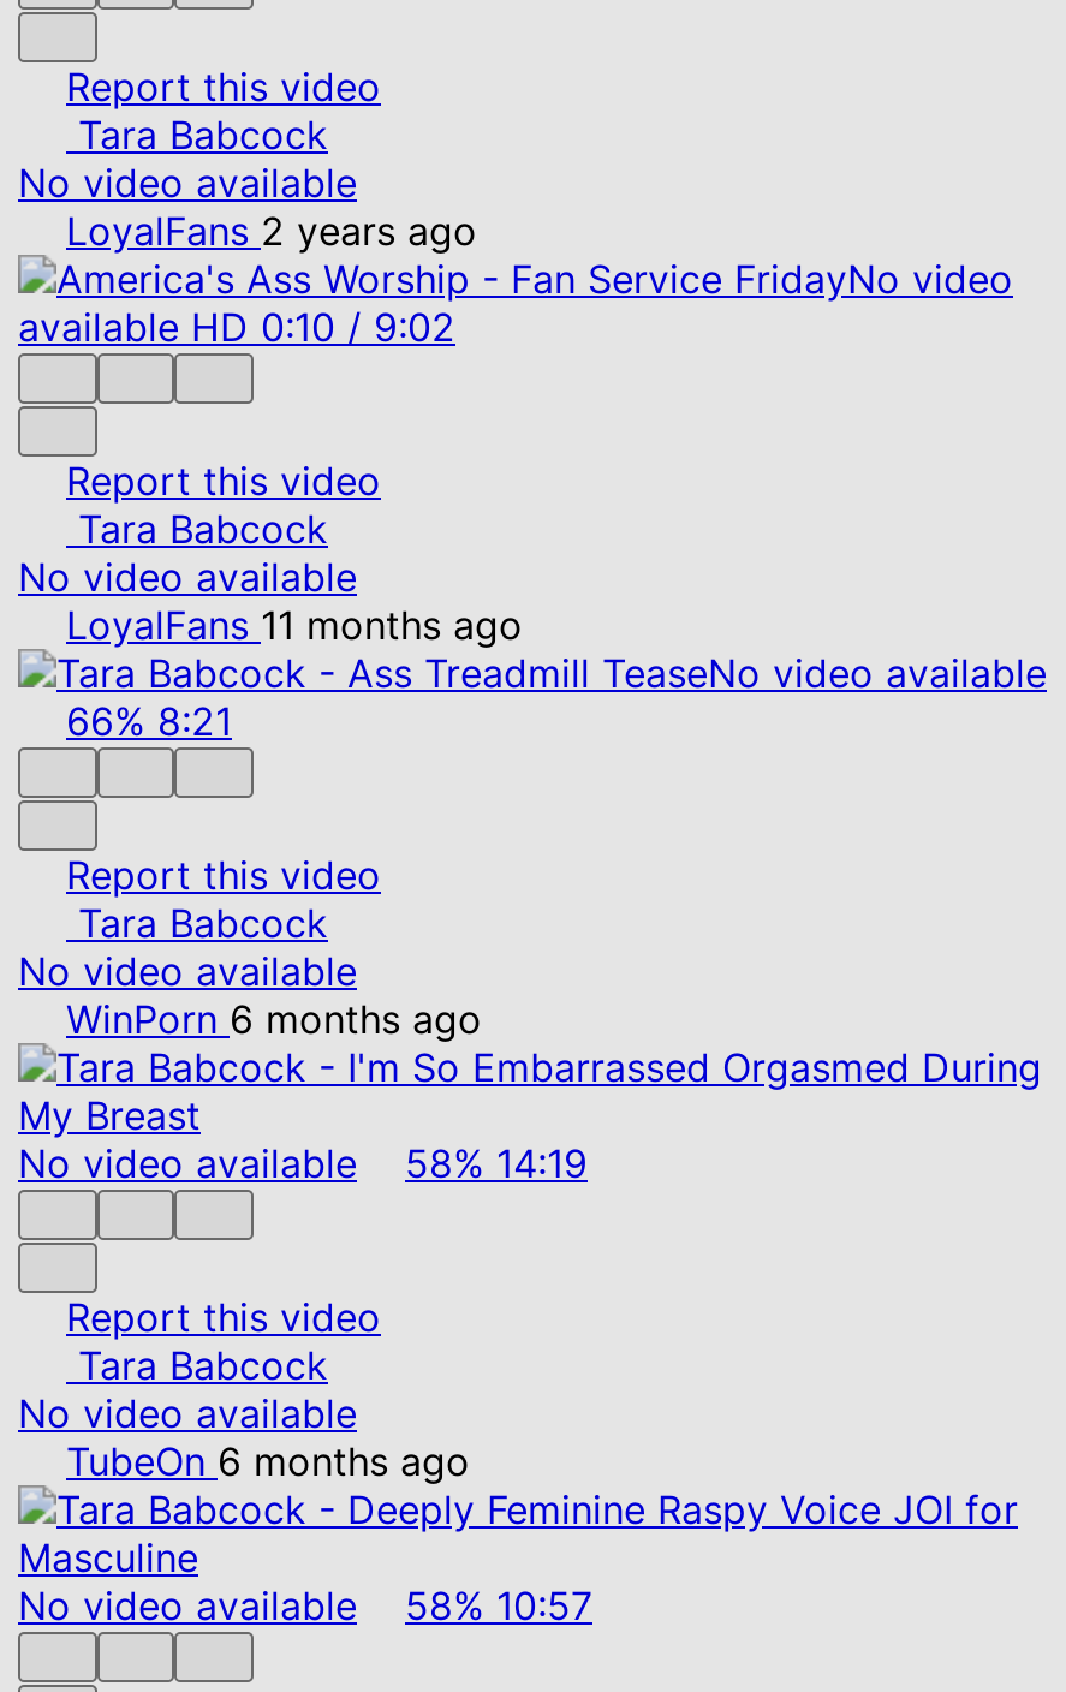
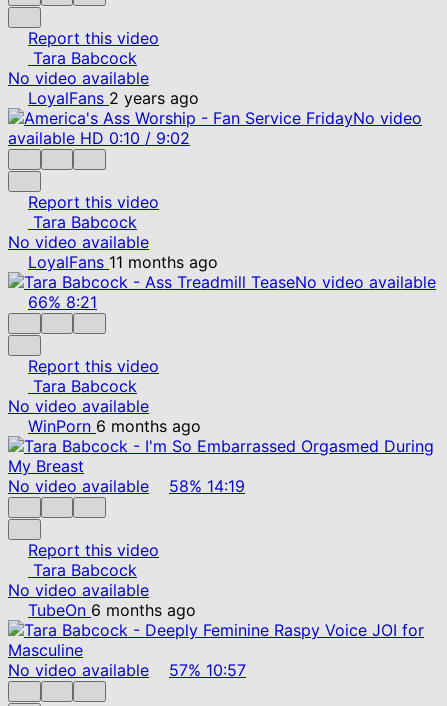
- No video available 58% 10:57
+ No video available 57% 10:57
